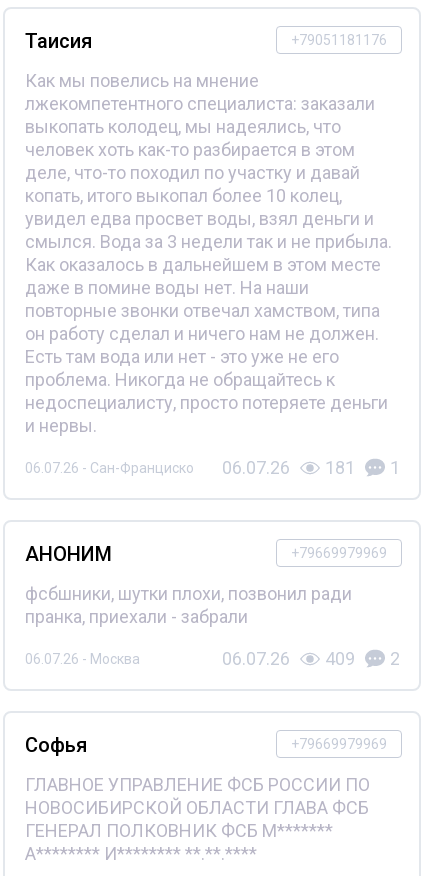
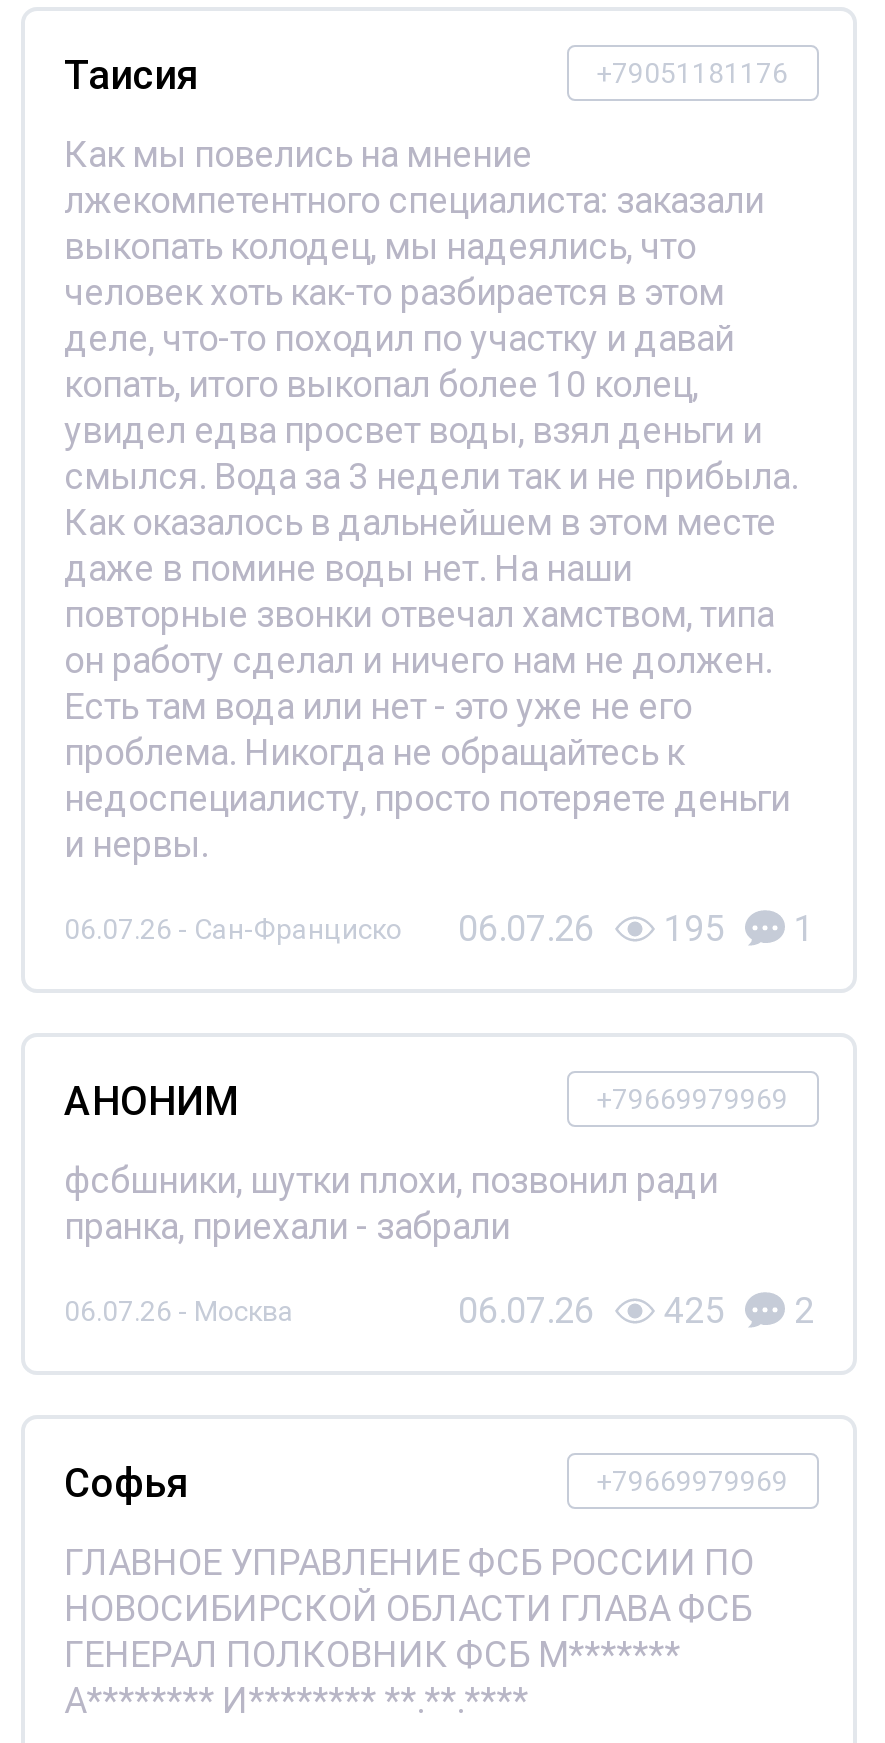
- 06.07.26 - Сан-Франциско 06.07.26 181 1
+ 06.07.26 - Сан-Франциско 06.07.26 195 1

- 06.07.26 409 2
+ 06.07.26 425 2
